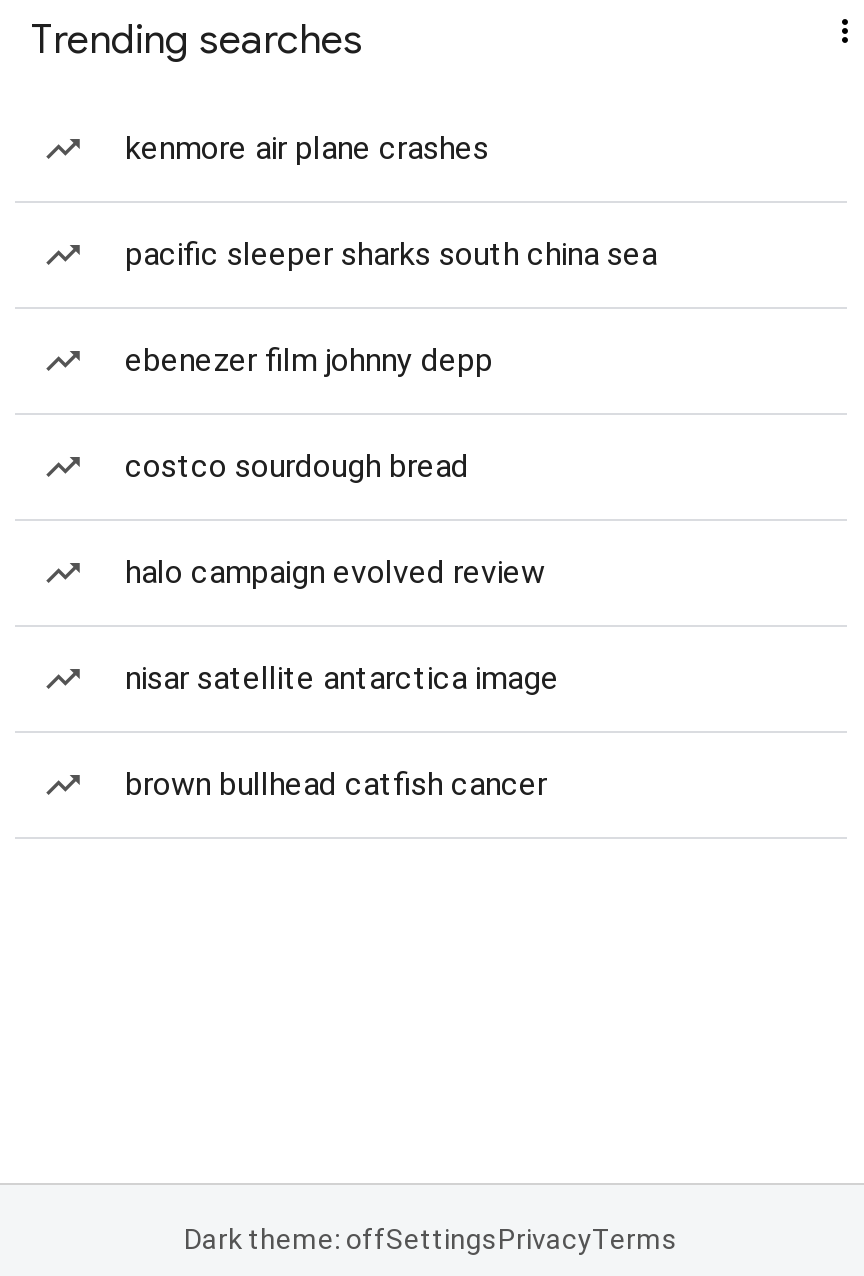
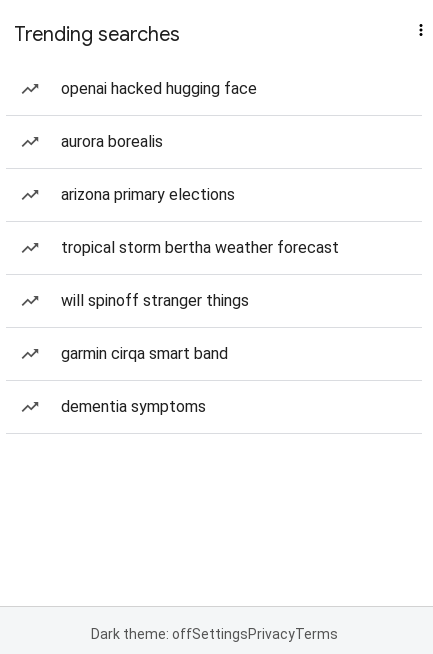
- kenmore air plane crashes
+ openai hacked hugging face

- pacific sleeper sharks south china sea
+ aurora borealis

- ebenezer film johnny depp
+ arizona primary elections

- costco sourdough bread
+ tropical storm bertha weather forecast

- halo campaign evolved review
+ will spinoff stranger things

- nisar satellite antarctica image
+ garmin cirqa smart band

- brown bullhead catfish cancer
+ dementia symptoms
